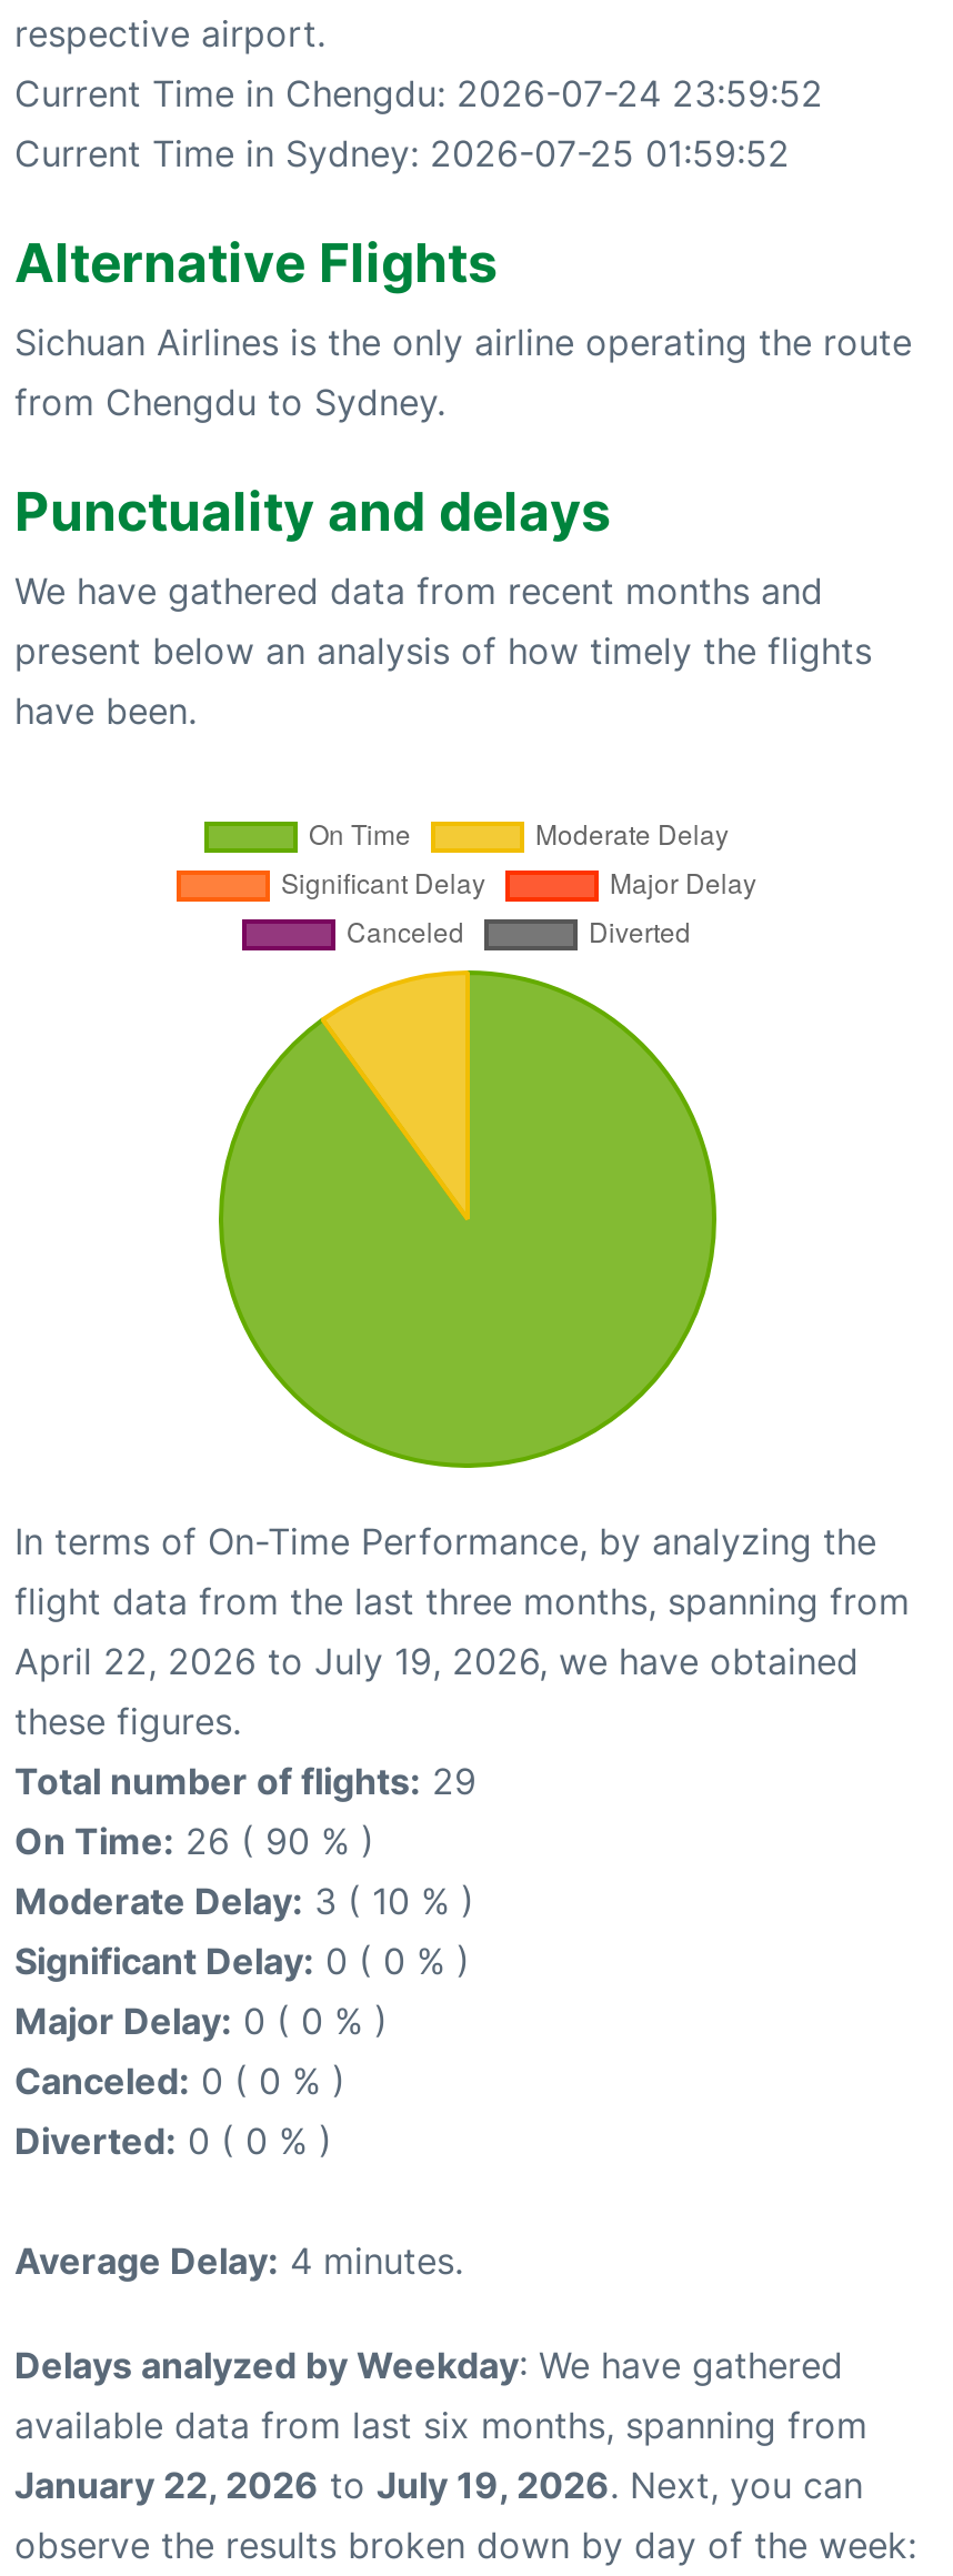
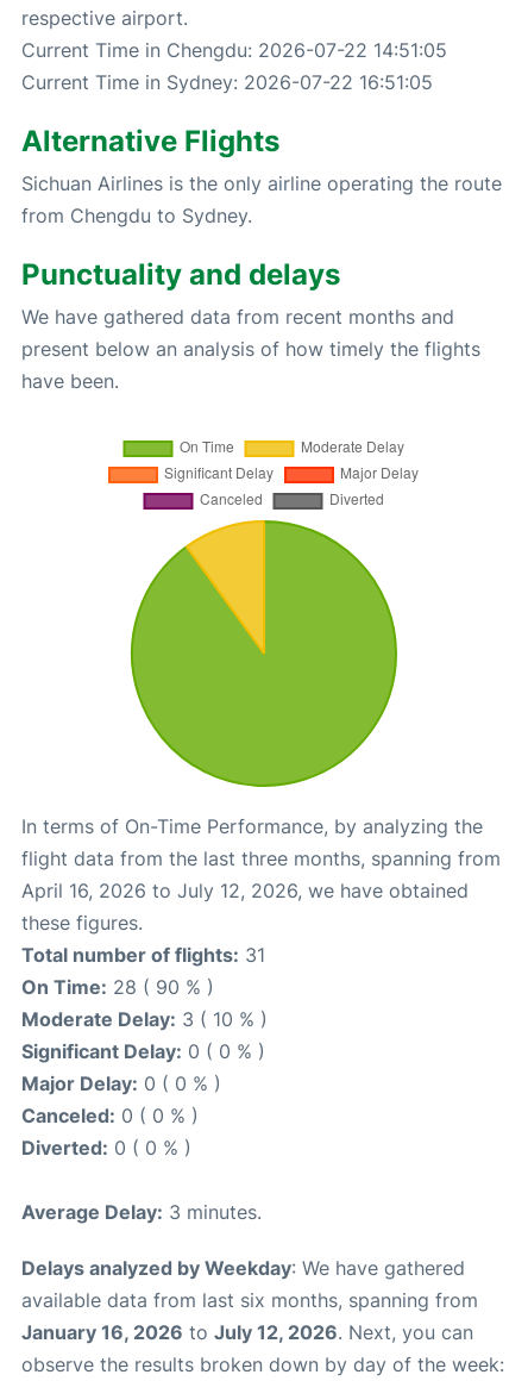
- Current Time in Chengdu: 2026-07-24 23:59:52
+ Current Time in Chengdu: 2026-07-22 14:51:05

- Current Time in Sydney: 2026-07-25 01:59:52
+ Current Time in Sydney: 2026-07-22 16:51:05

- April 22, 2026 to July 19, 2026, we have obtained
+ April 16, 2026 to July 12, 2026, we have obtained

- Total number of flights: 29
+ Total number of flights: 31

- On Time: 26 ( 90 % )
+ On Time: 28 ( 90 % )

- Average Delay: 4 minutes.
+ Average Delay: 3 minutes.

- January 22, 2026 to July 19, 2026. Next, you can
+ January 16, 2026 to July 12, 2026. Next, you can
